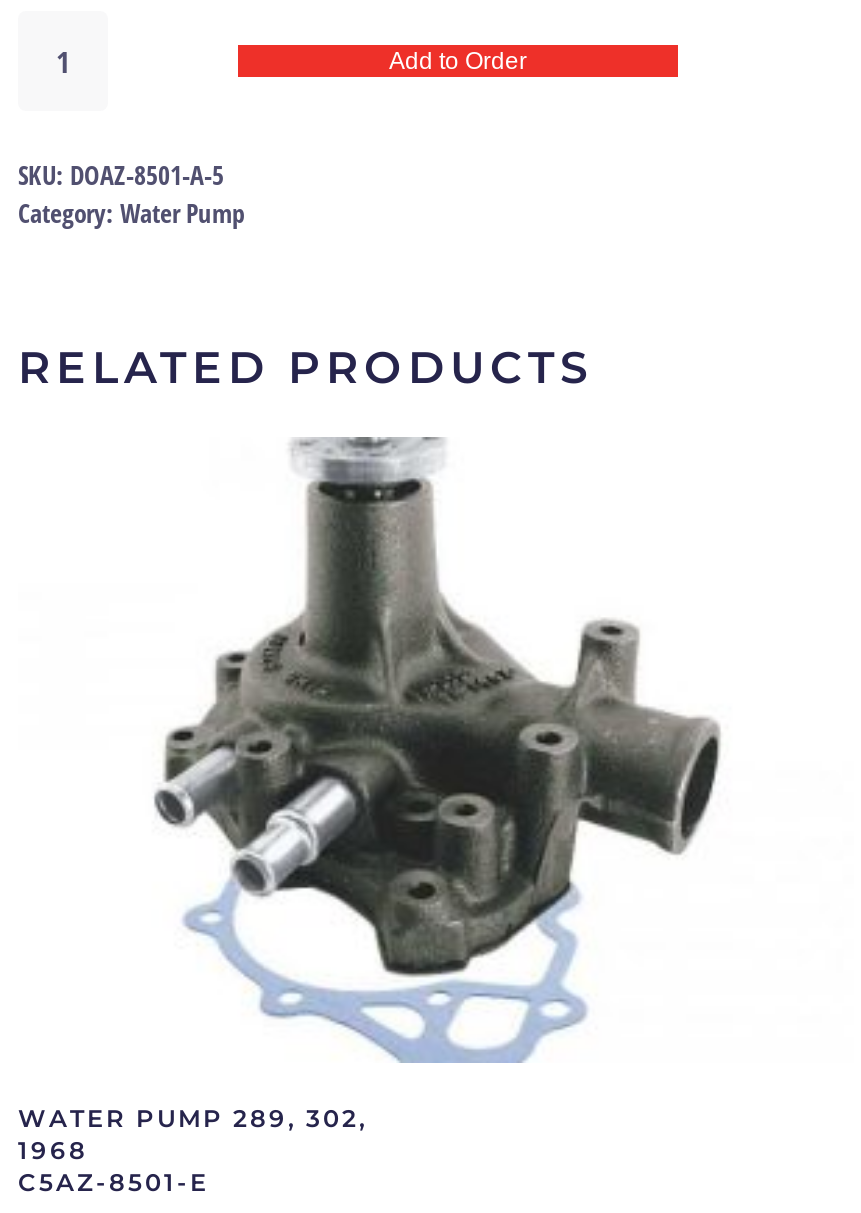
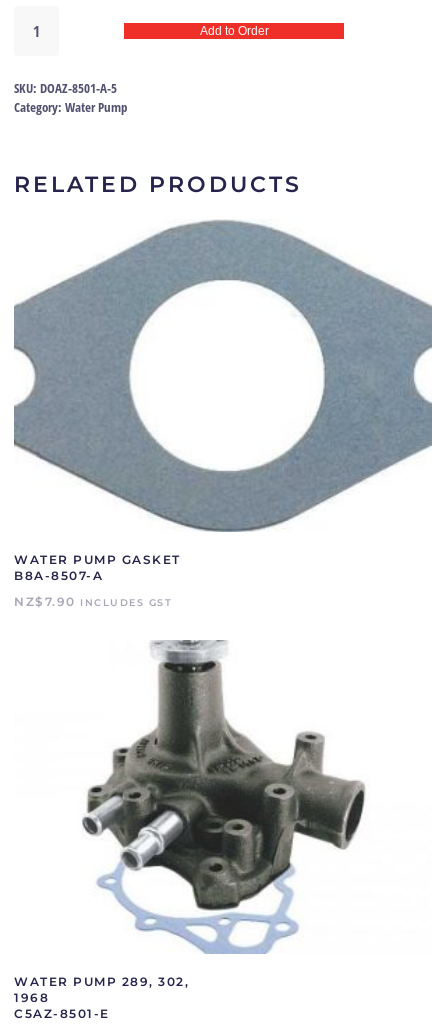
+ [image]
+ WATER PUMP GASKET
+ B8A-8507-A
+ NZ$7.90 INCLUDES GST
